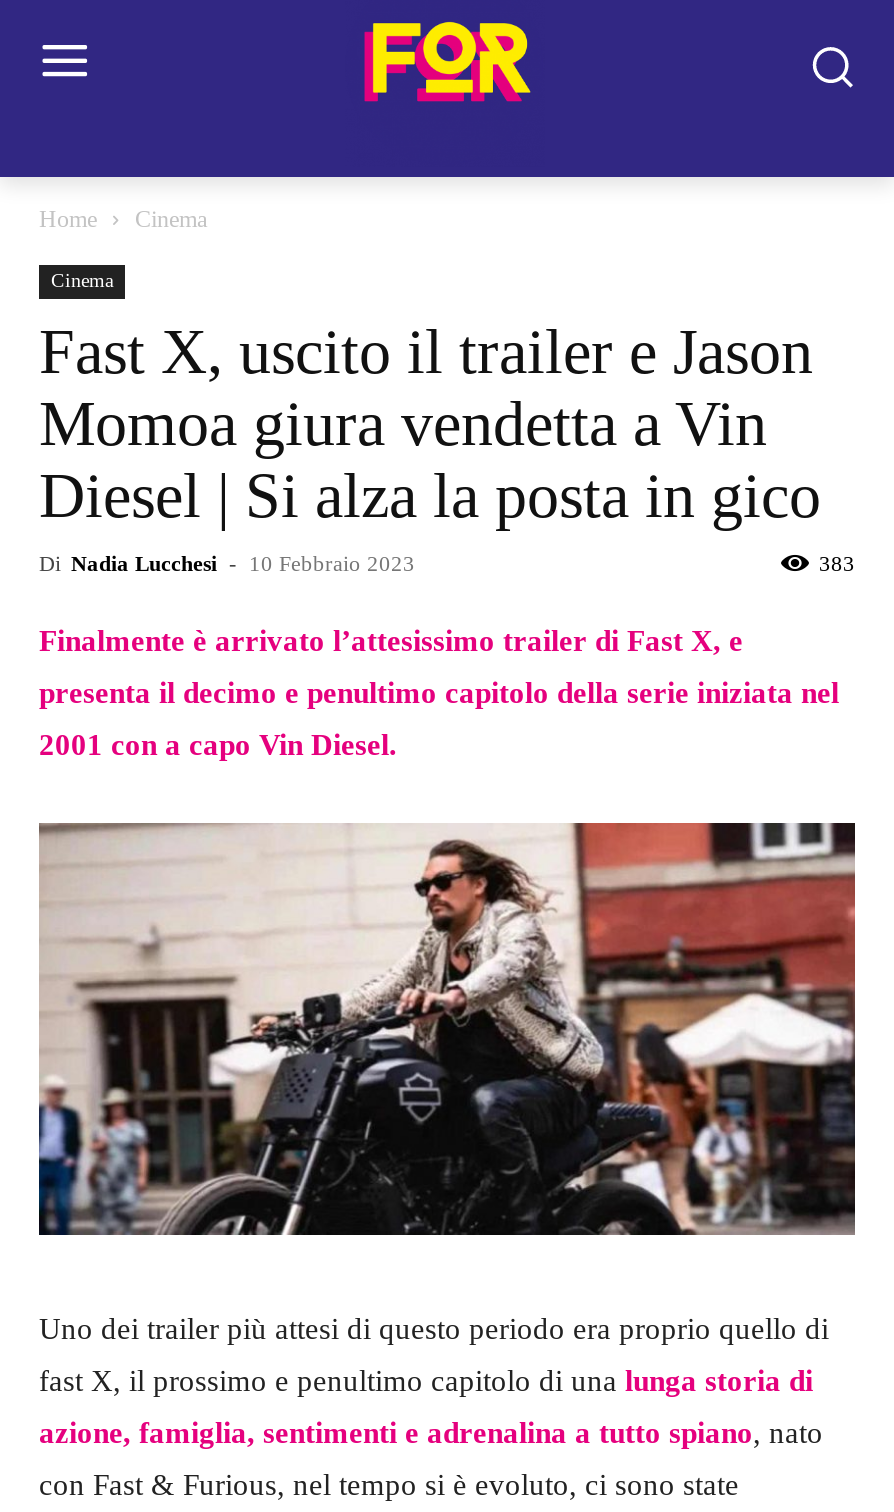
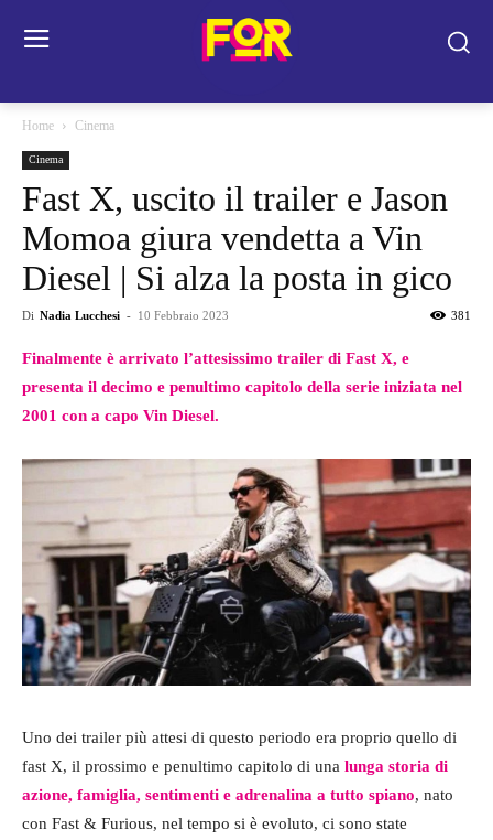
- 383
+ 381
